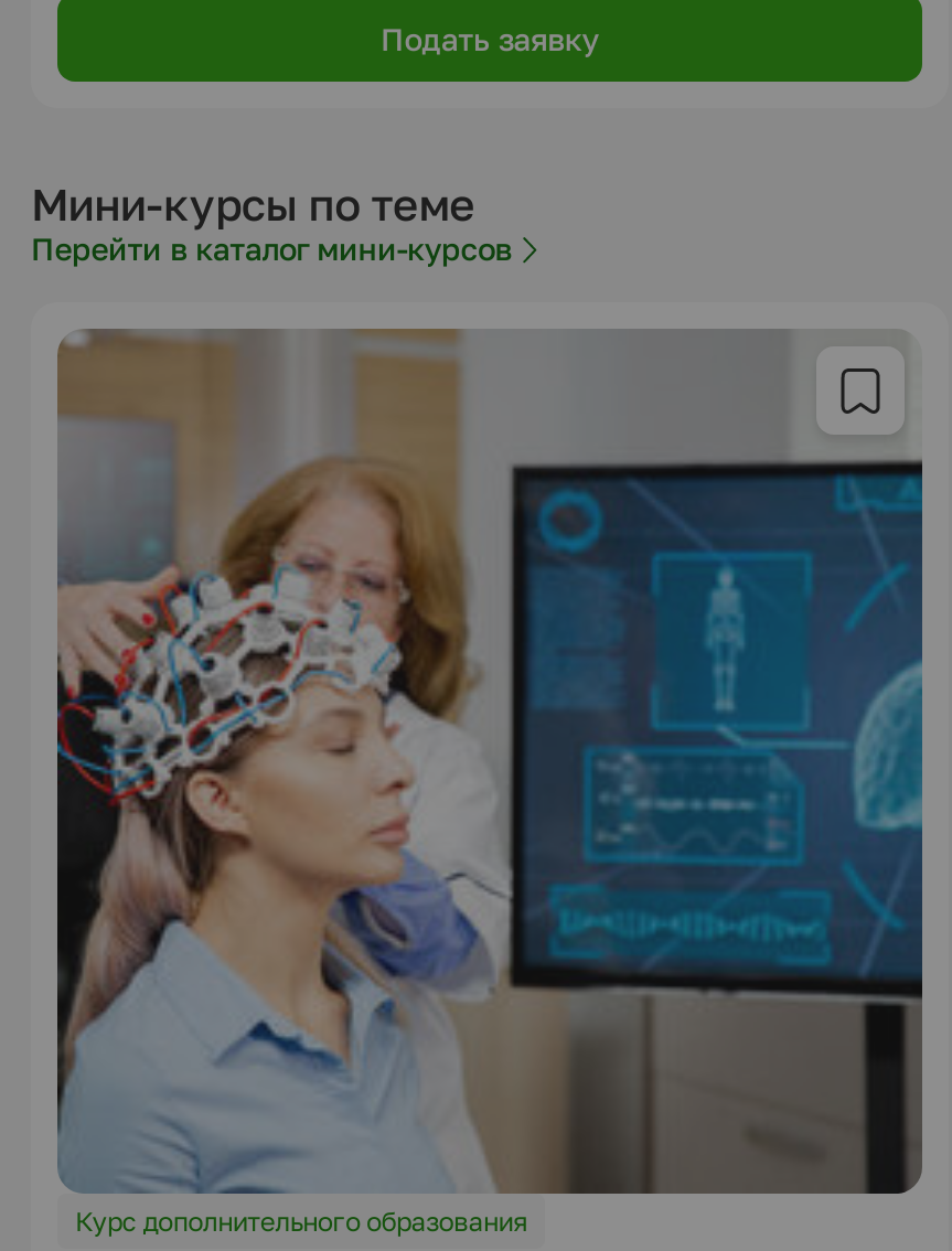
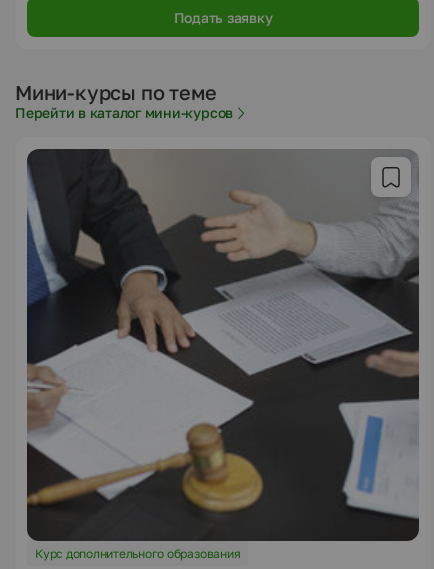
- [image]
+ [image]
